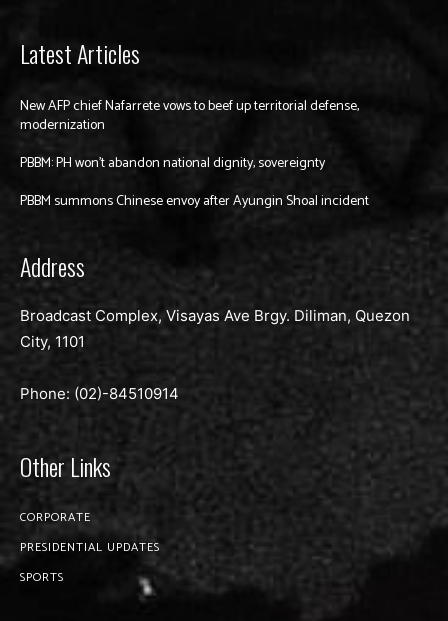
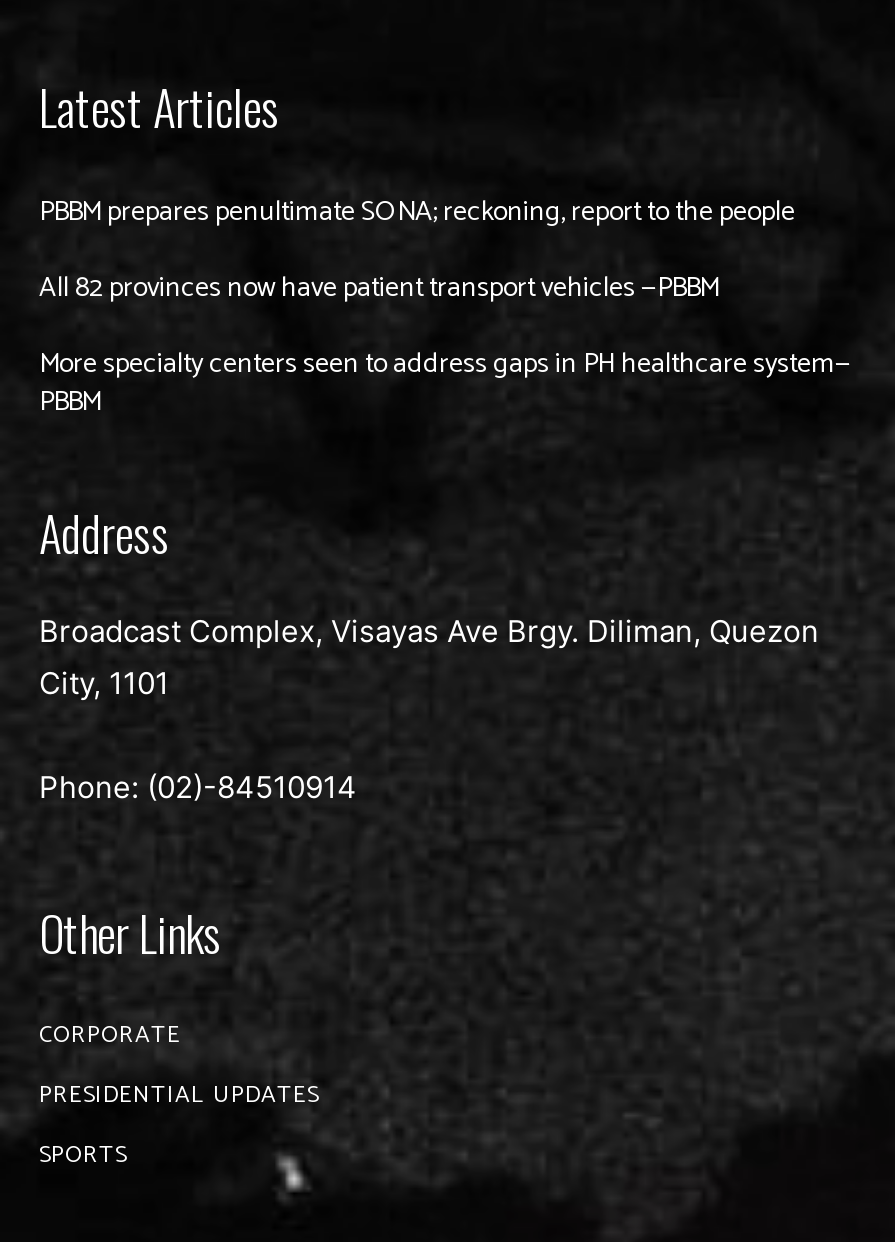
- New AFP chief Nafarrete vows to beef up territorial defense,
- modernization
+ PBBM prepares penultimate SONA; reckoning, report to the people

- PBBM: PH won’t abandon national dignity, sovereignty
+ All 82 provinces now have patient transport vehicles —PBBM

- PBBM summons Chinese envoy after Ayungin Shoal incident
+ More specialty centers seen to address gaps in PH healthcare system—
+ PBBM
